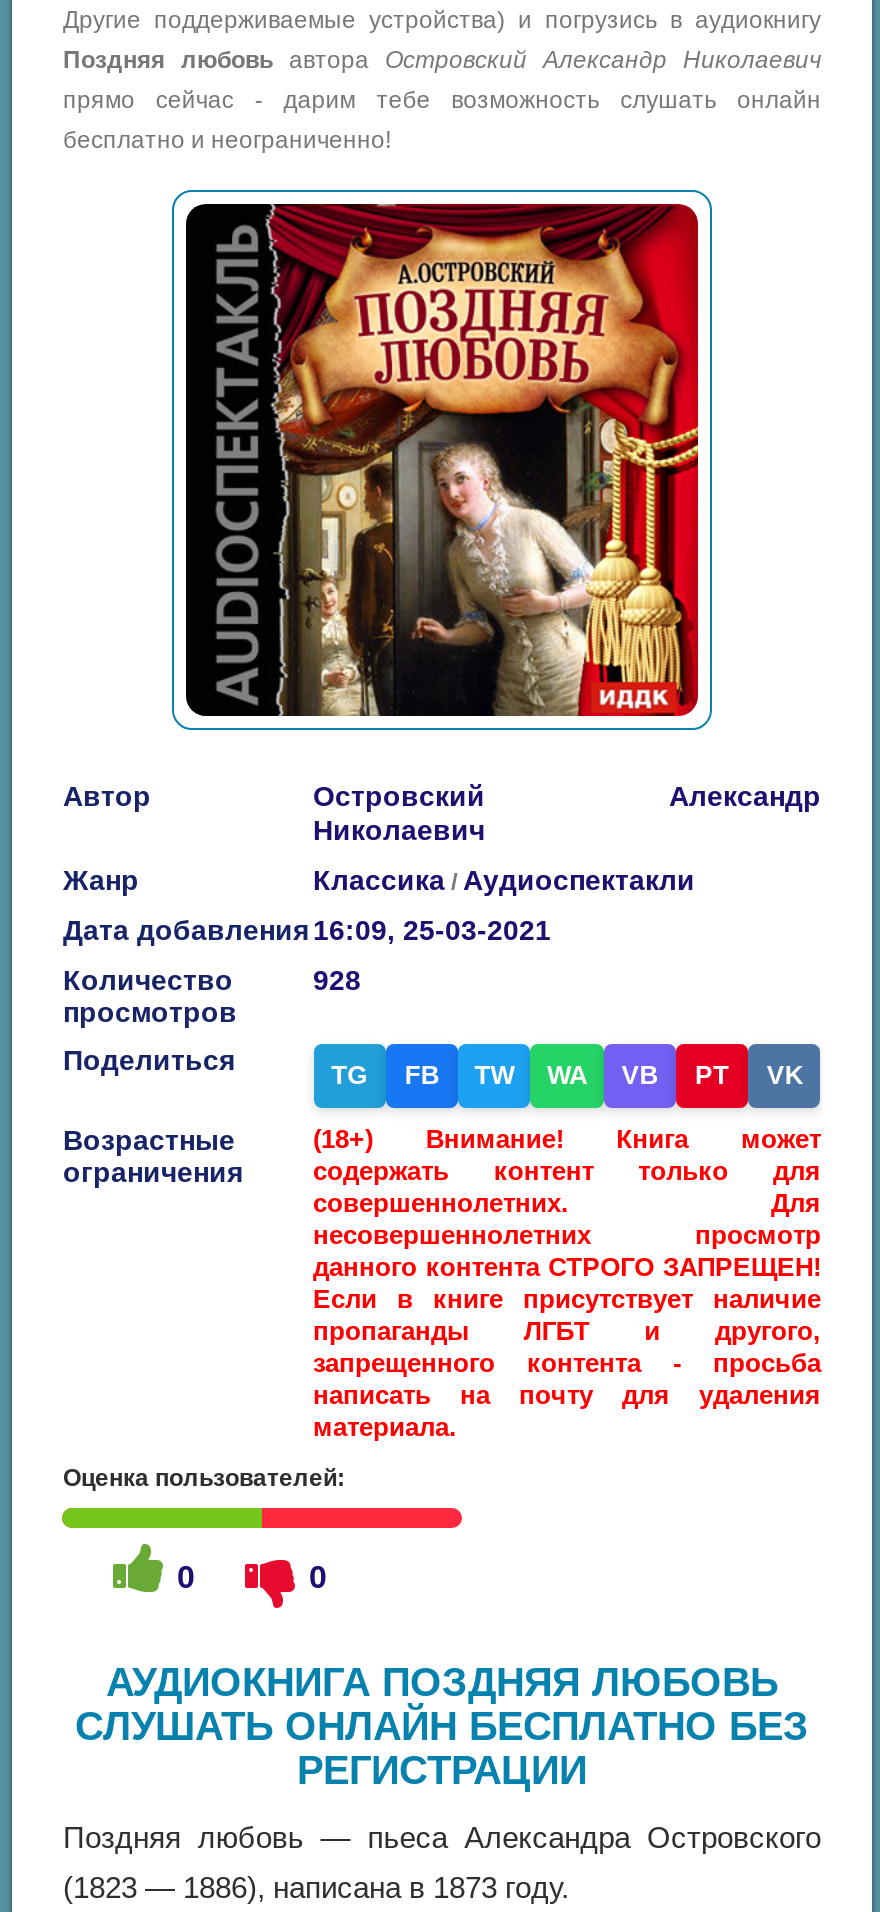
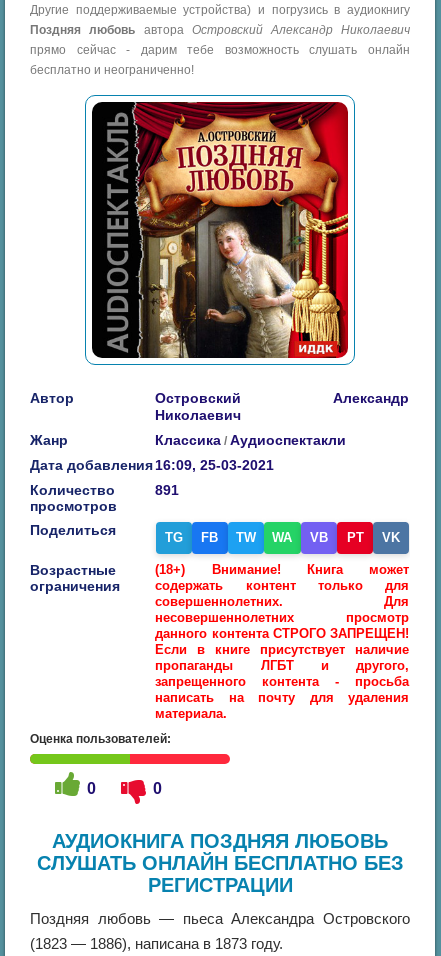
- 928
+ 891
